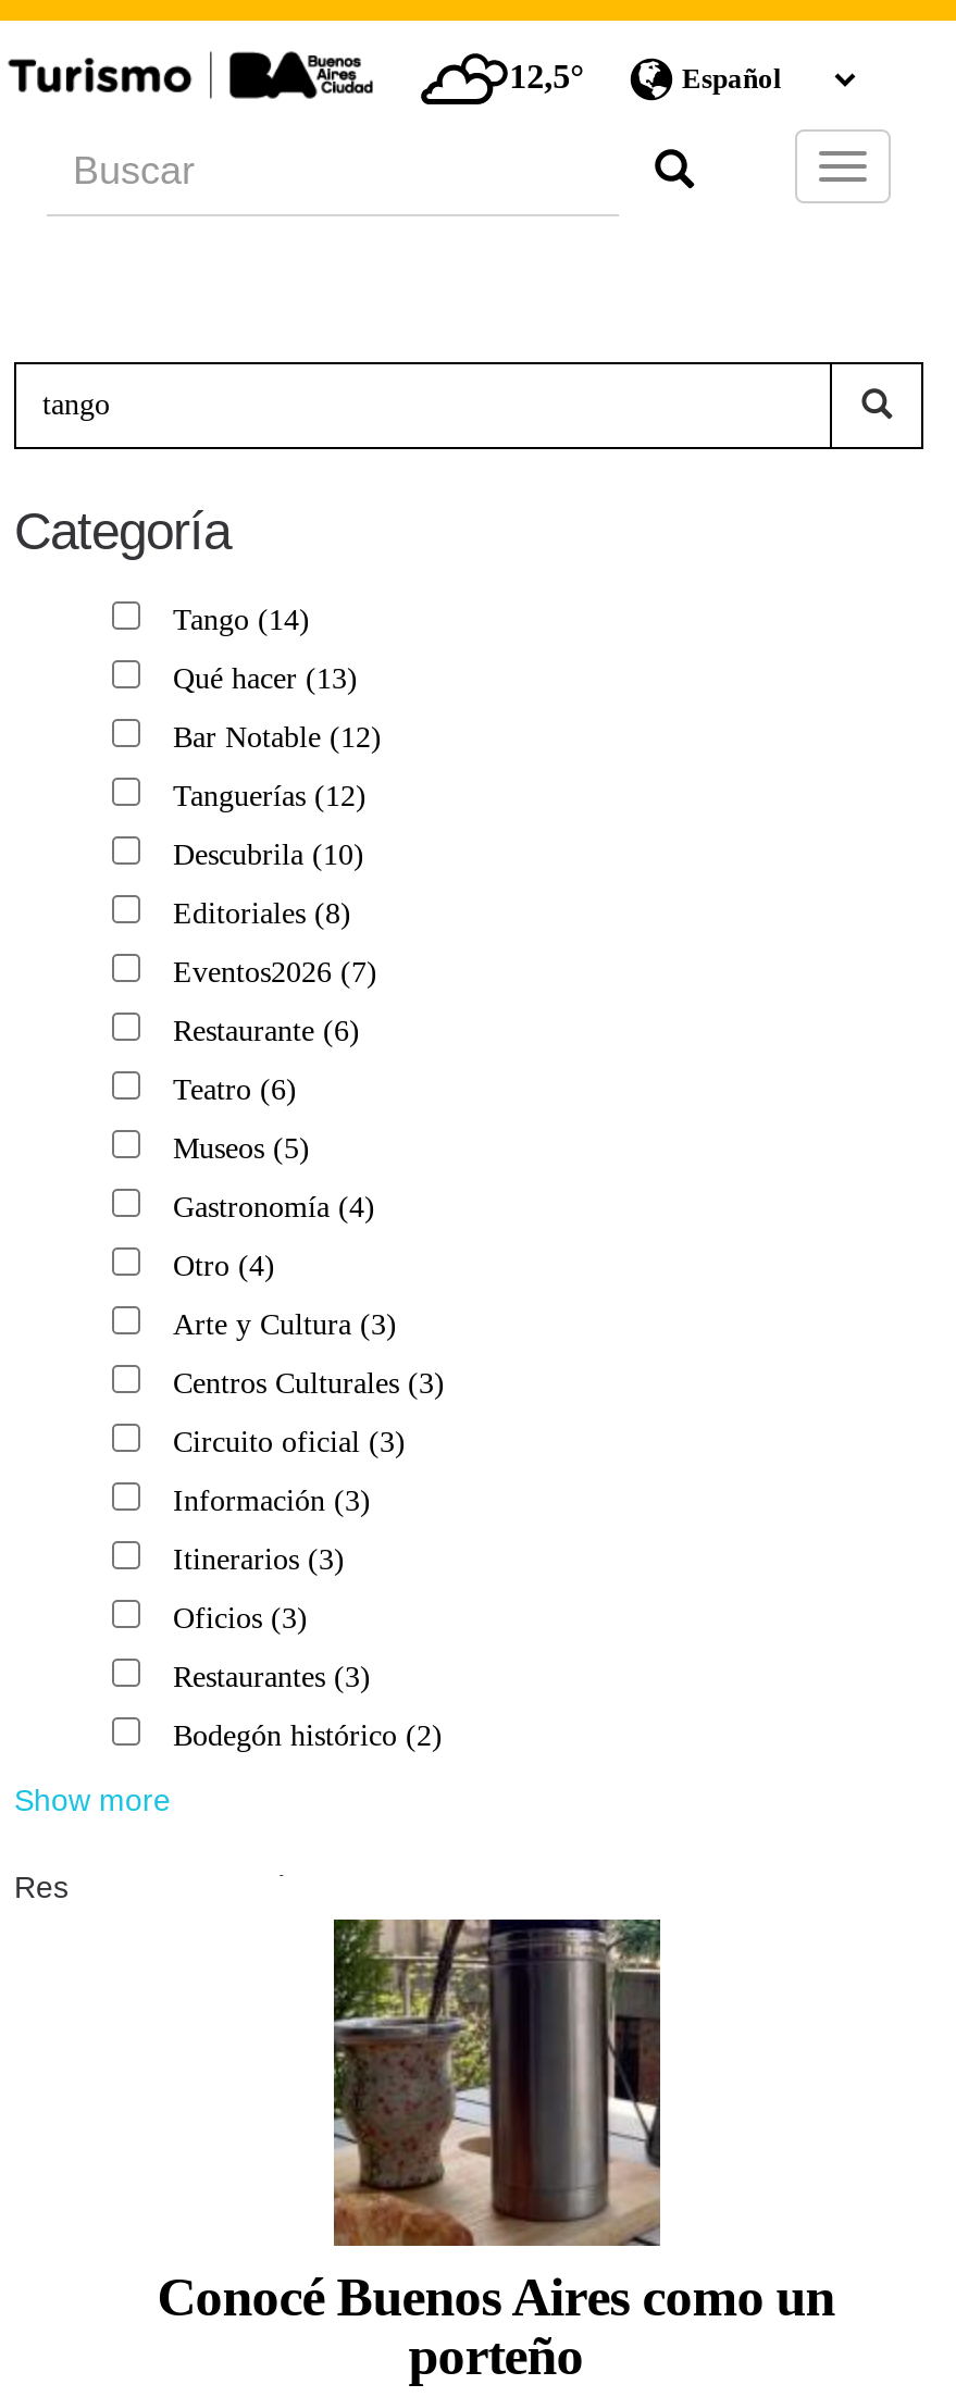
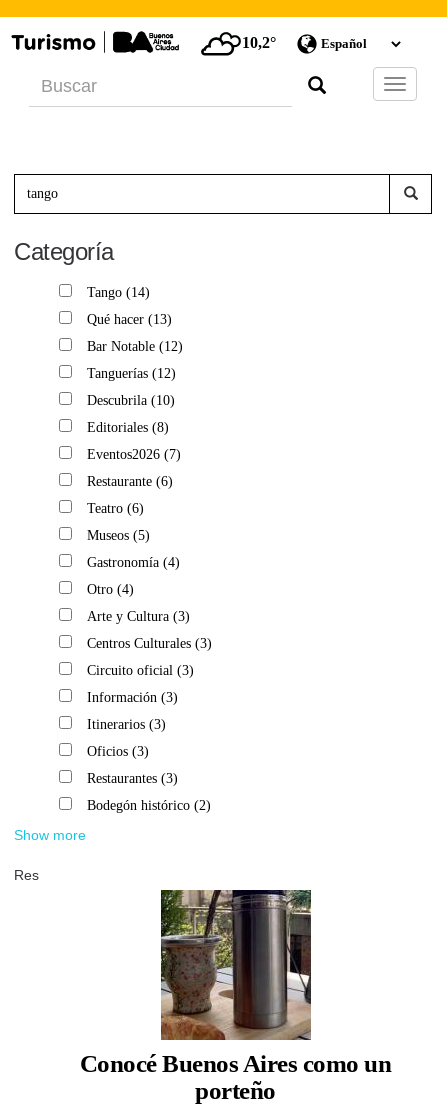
- 12,5°
+ 10,2°
